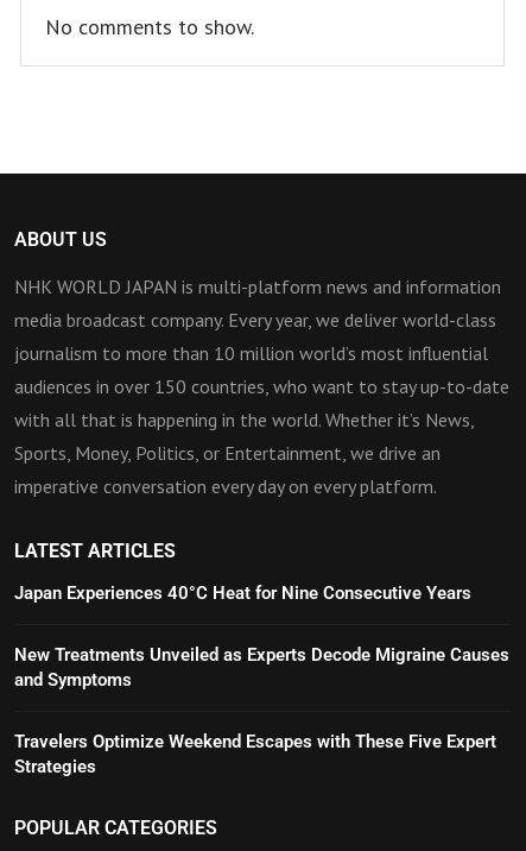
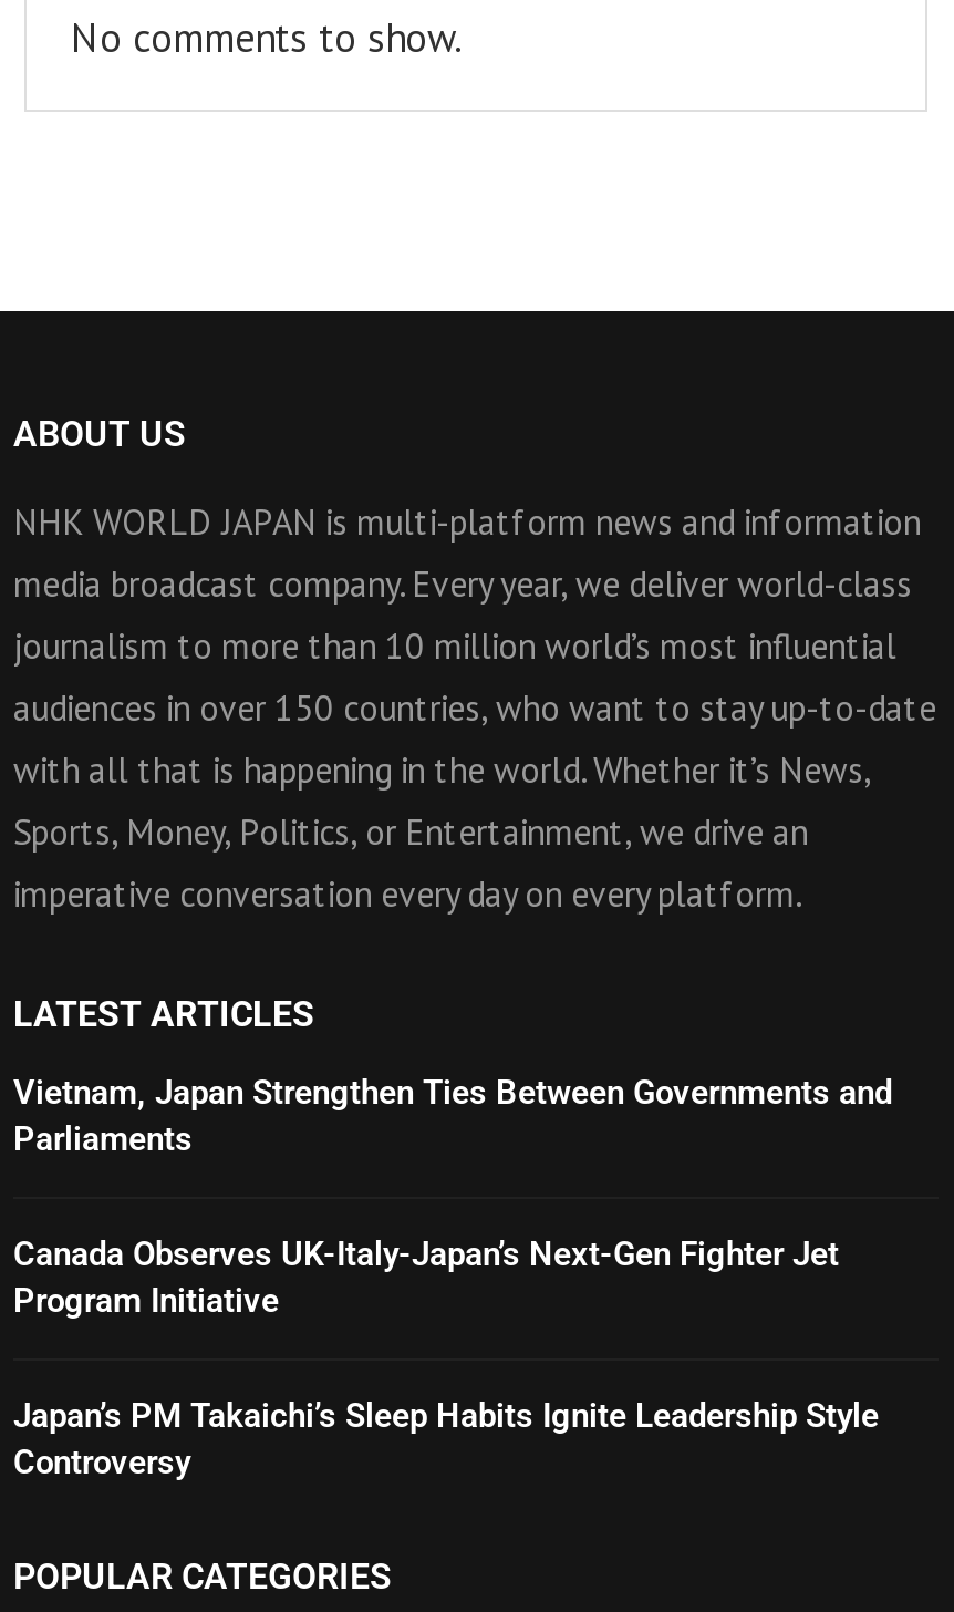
- Japan Experiences 40°C Heat for Nine Consecutive Years
+ Vietnam, Japan Strengthen Ties Between Governments and
+ Parliaments

- New Treatments Unveiled as Experts Decode Migraine Causes
- and Symptoms
+ Canada Observes UK-Italy-Japan’s Next-Gen Fighter Jet
+ Program Initiative

- Travelers Optimize Weekend Escapes with These Five Expert
- Strategies
+ Japan’s PM Takaichi’s Sleep Habits Ignite Leadership Style
+ Controversy
